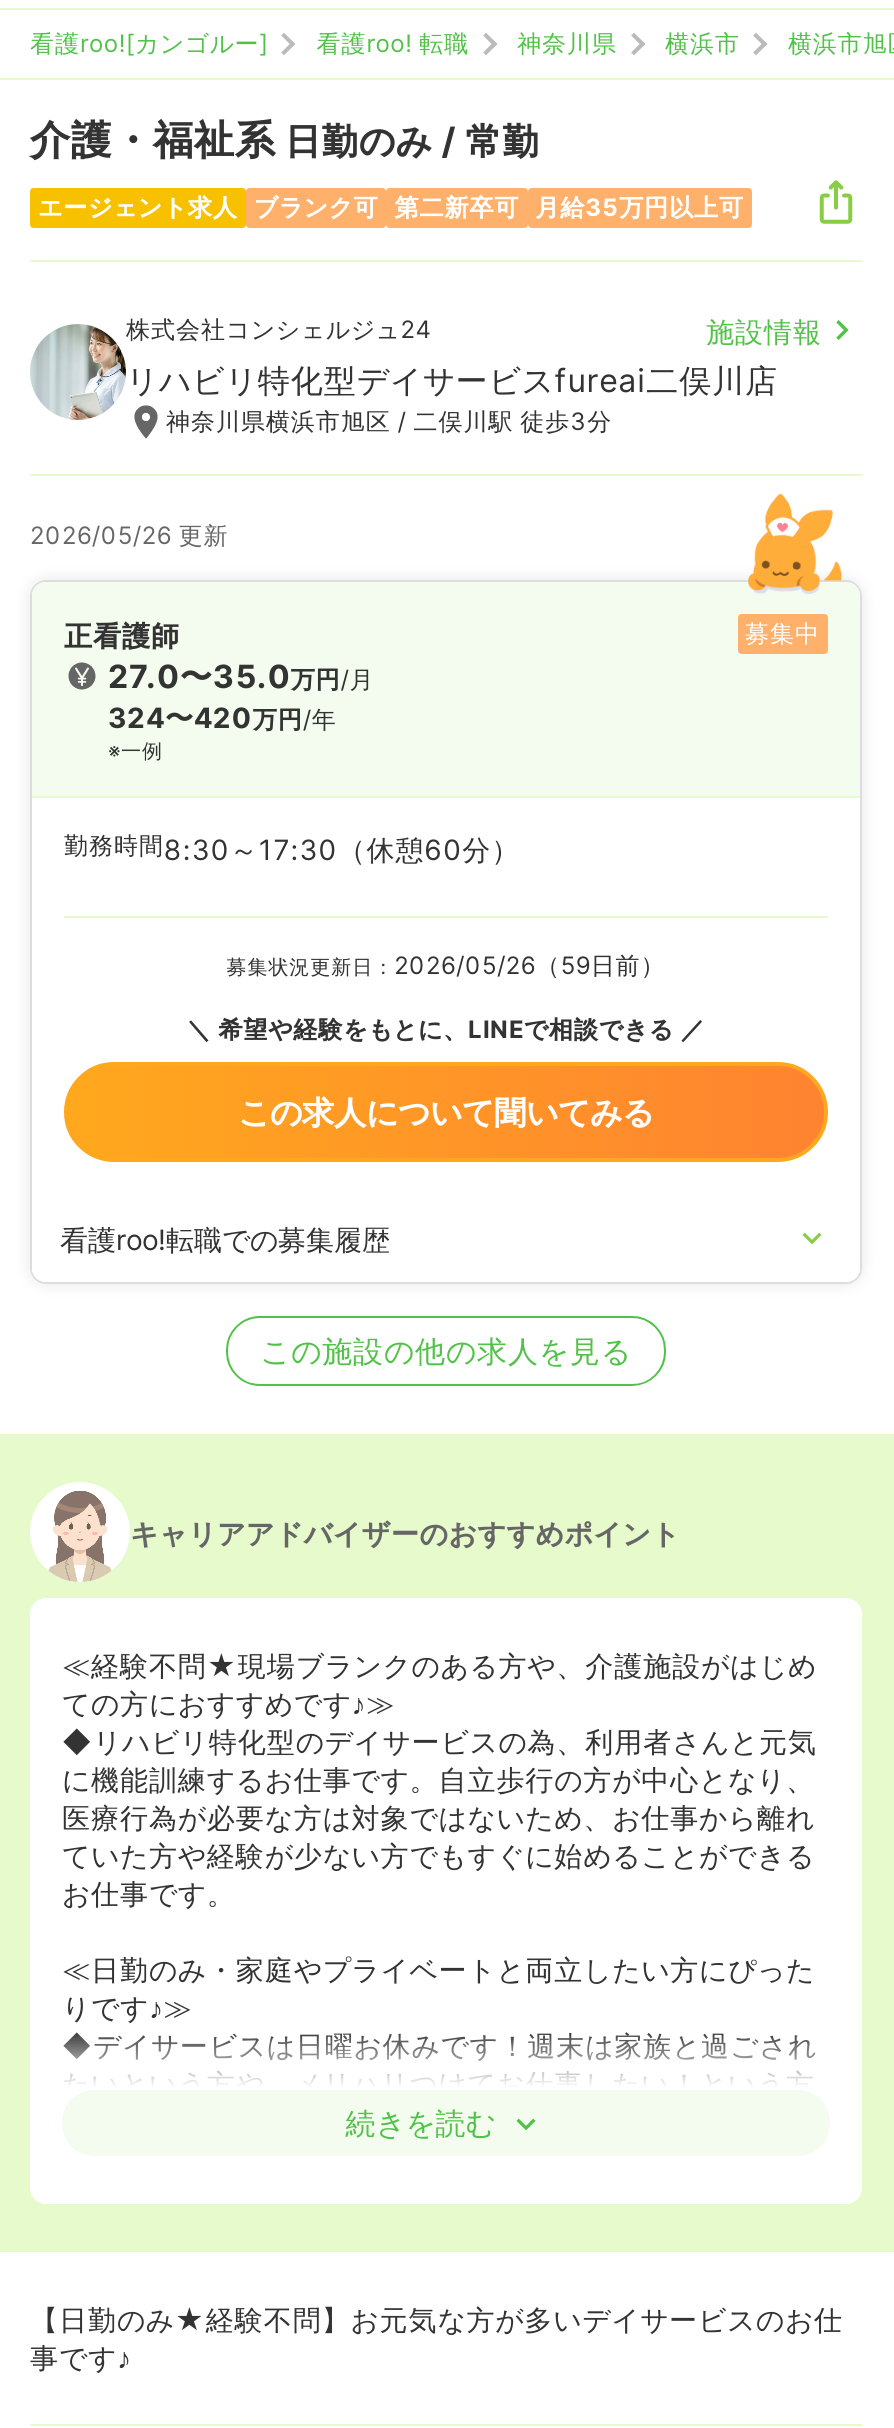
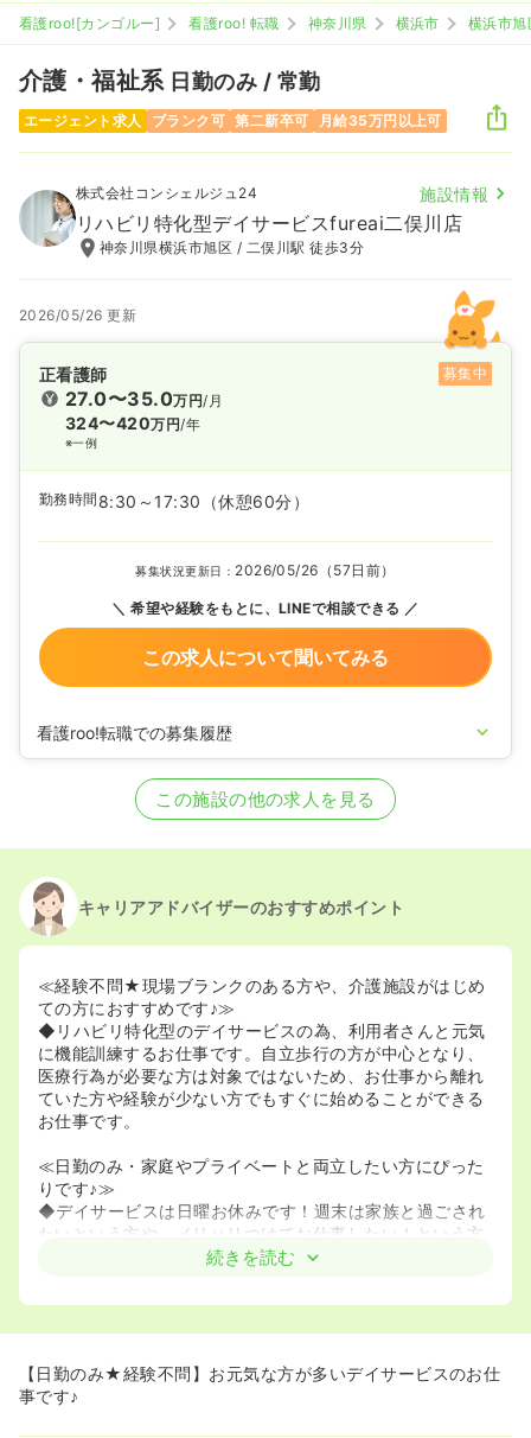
- 募集状況更新日：2026/05/26（59日前）
+ 募集状況更新日：2026/05/26（57日前）
